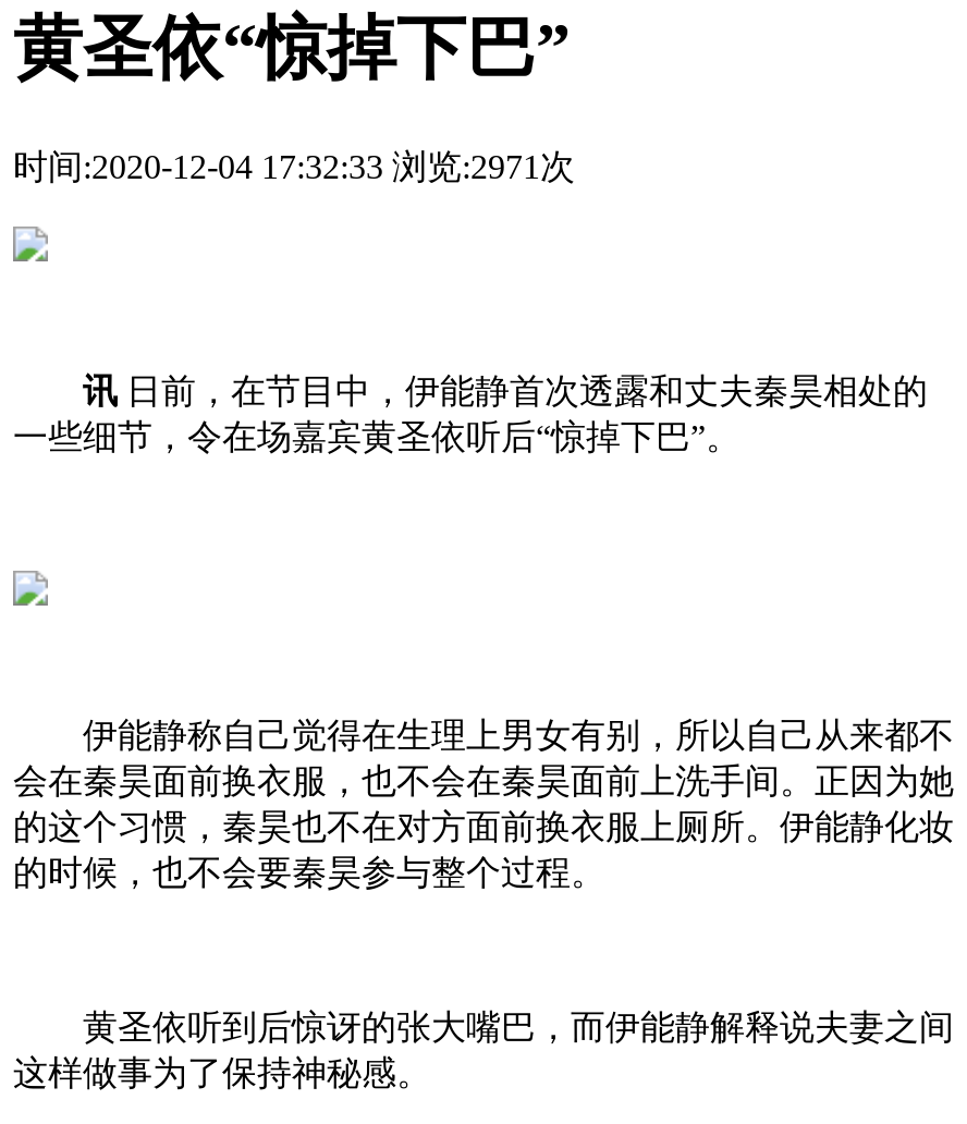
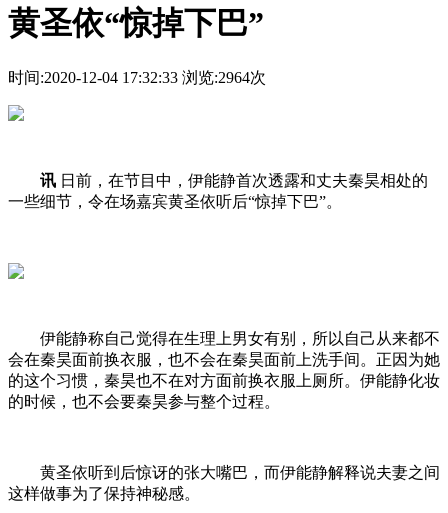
- 时间:2020-12-04 17:32:33 浏览:2971次
+ 时间:2020-12-04 17:32:33 浏览:2964次
